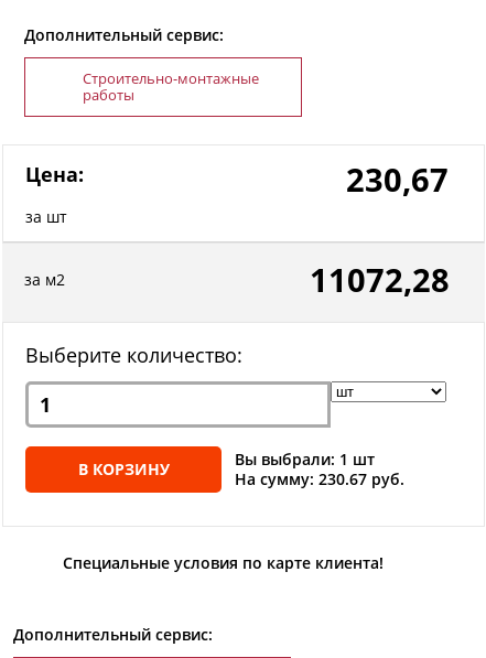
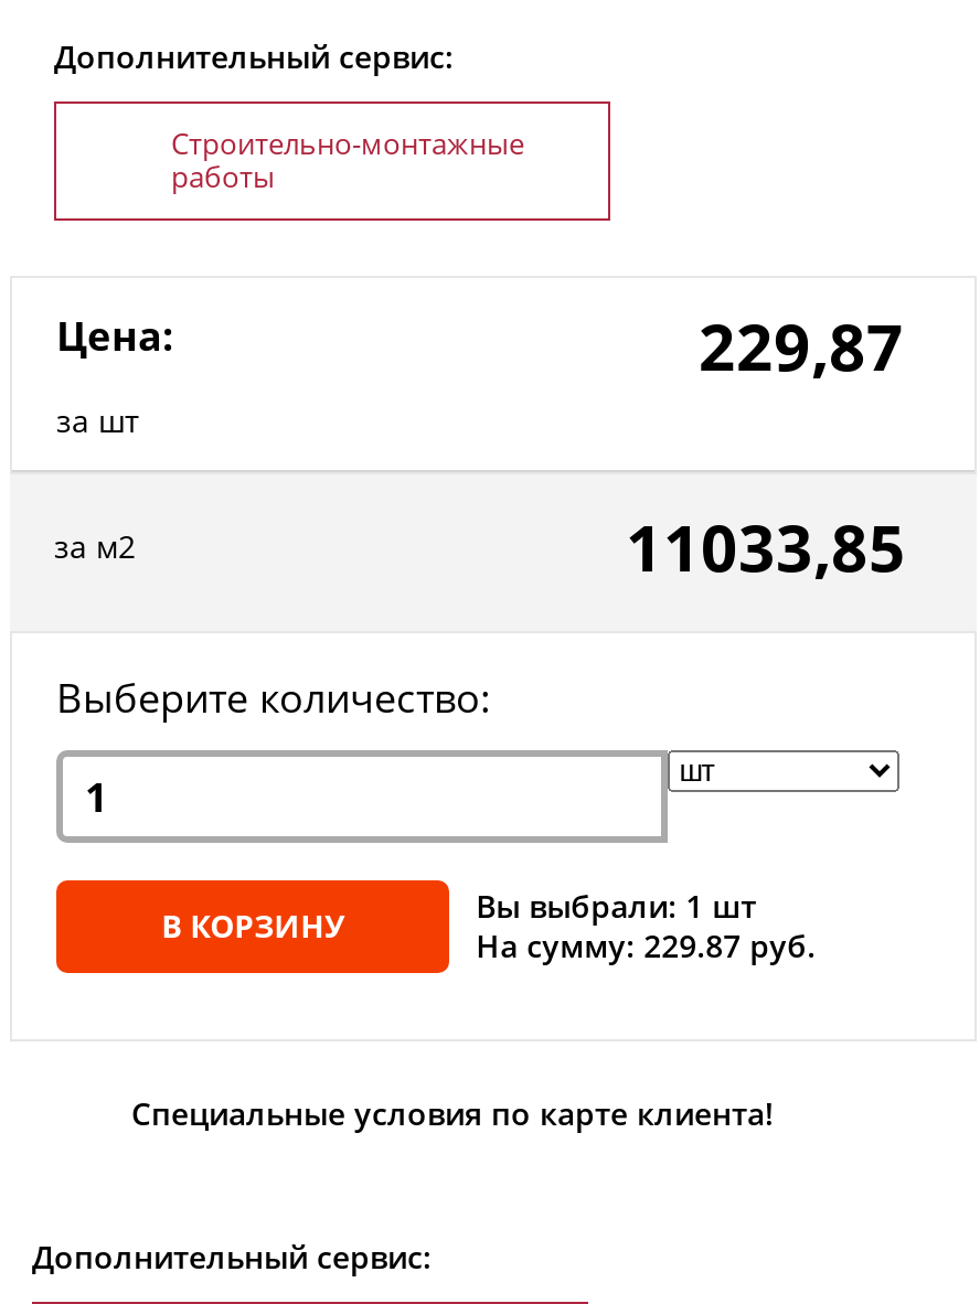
- 230,67
+ 229,87

- 11072,28
+ 11033,85

- На сумму: 230.67 руб.
+ На сумму: 229.87 руб.
